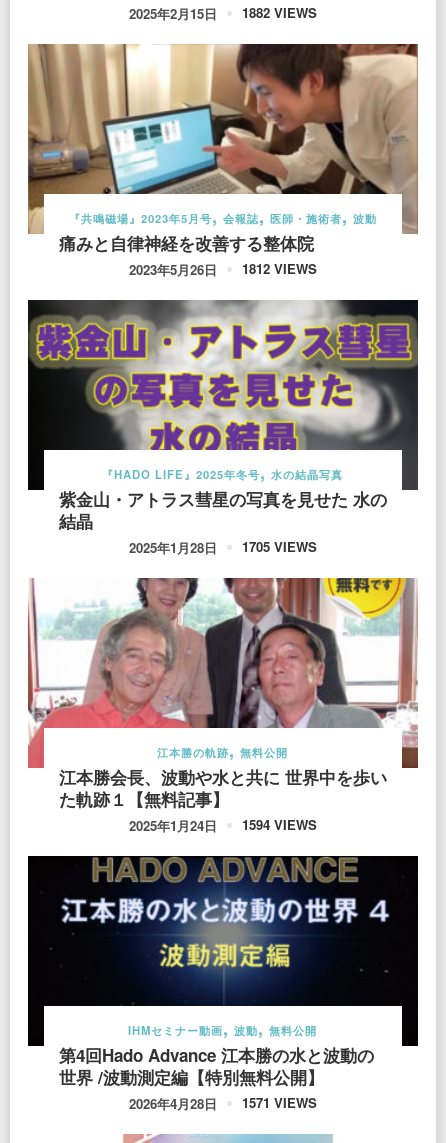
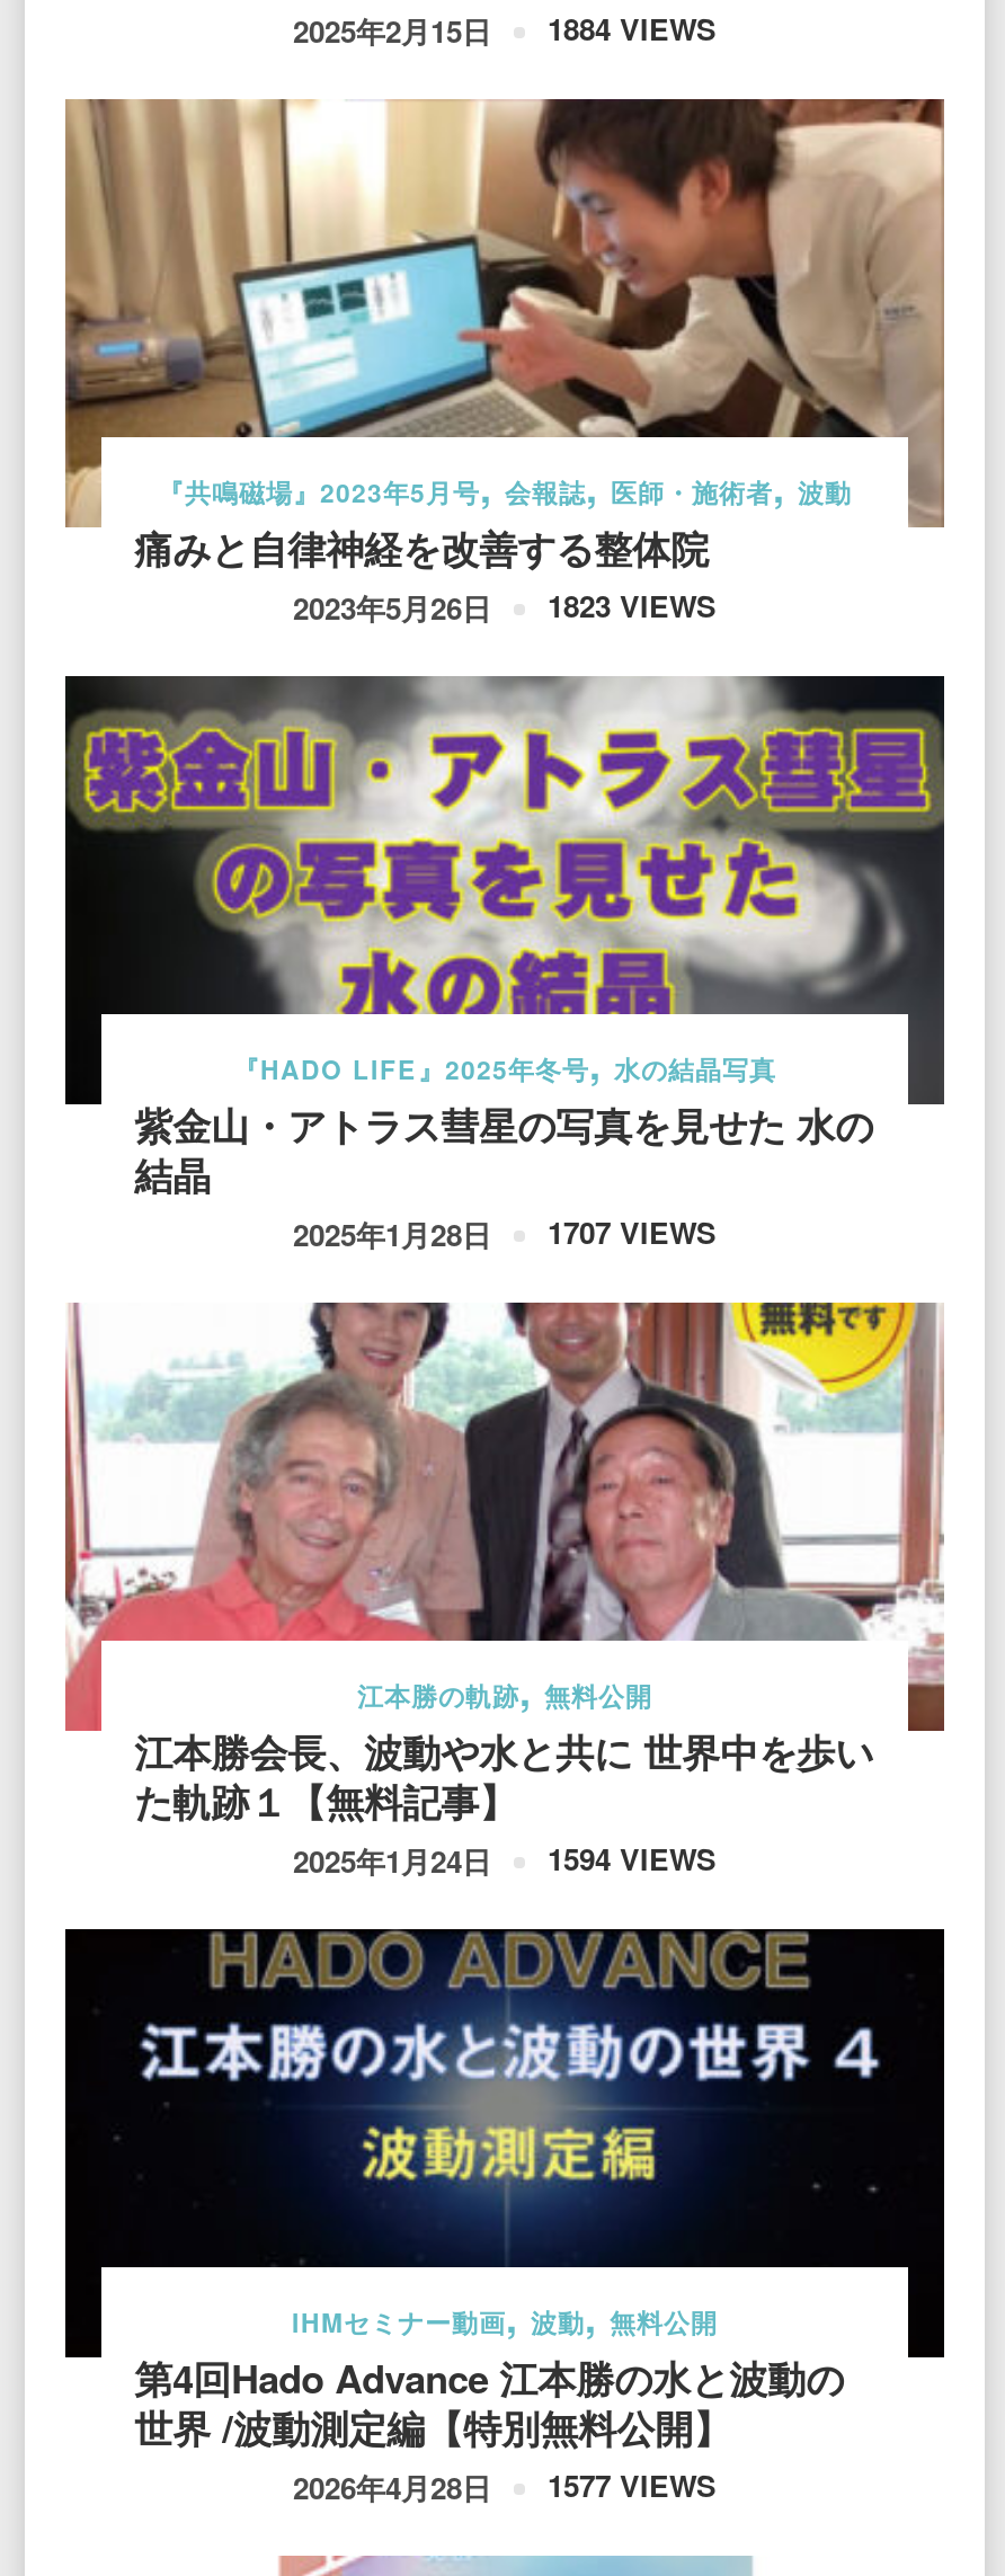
- 2025年2月15日 1882 VIEWS
+ 2025年2月15日 1884 VIEWS

- 2023年5月26日 1812 VIEWS
+ 2023年5月26日 1823 VIEWS

- 2025年1月28日 1705 VIEWS
+ 2025年1月28日 1707 VIEWS

- 2026年4月28日 1571 VIEWS
+ 2026年4月28日 1577 VIEWS
